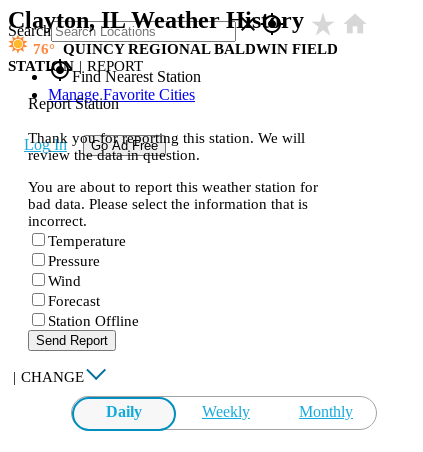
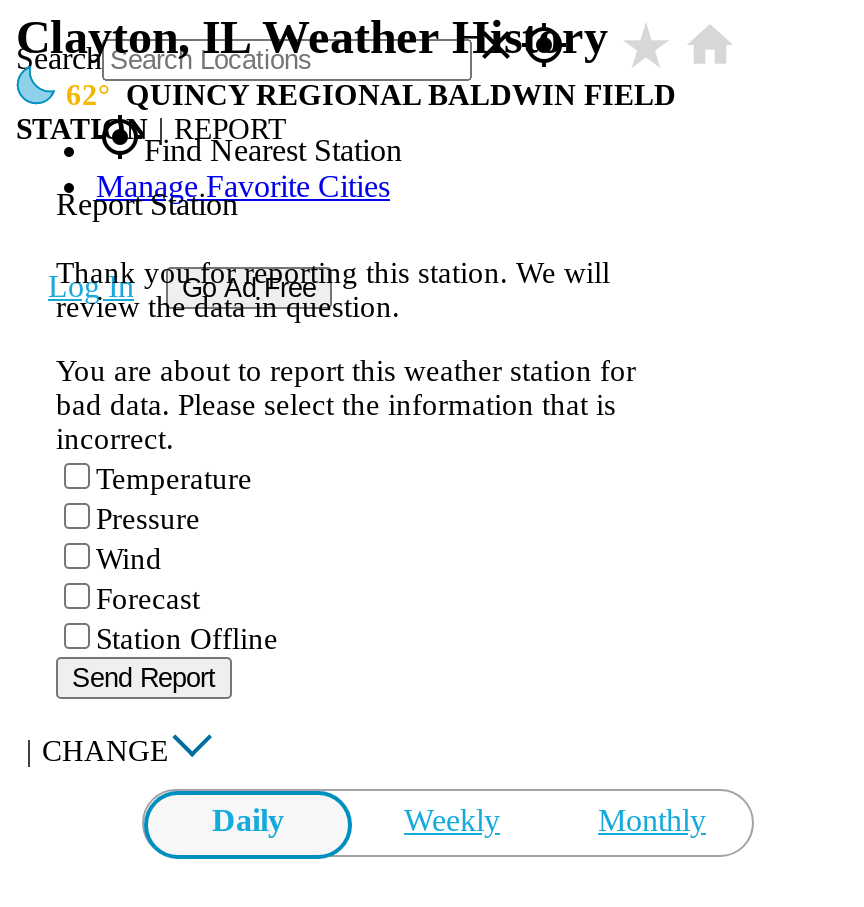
- 76 QUINCY REGIONAL BALDWIN FIELD
+ 62 QUINCY REGIONAL BALDWIN FIELD
